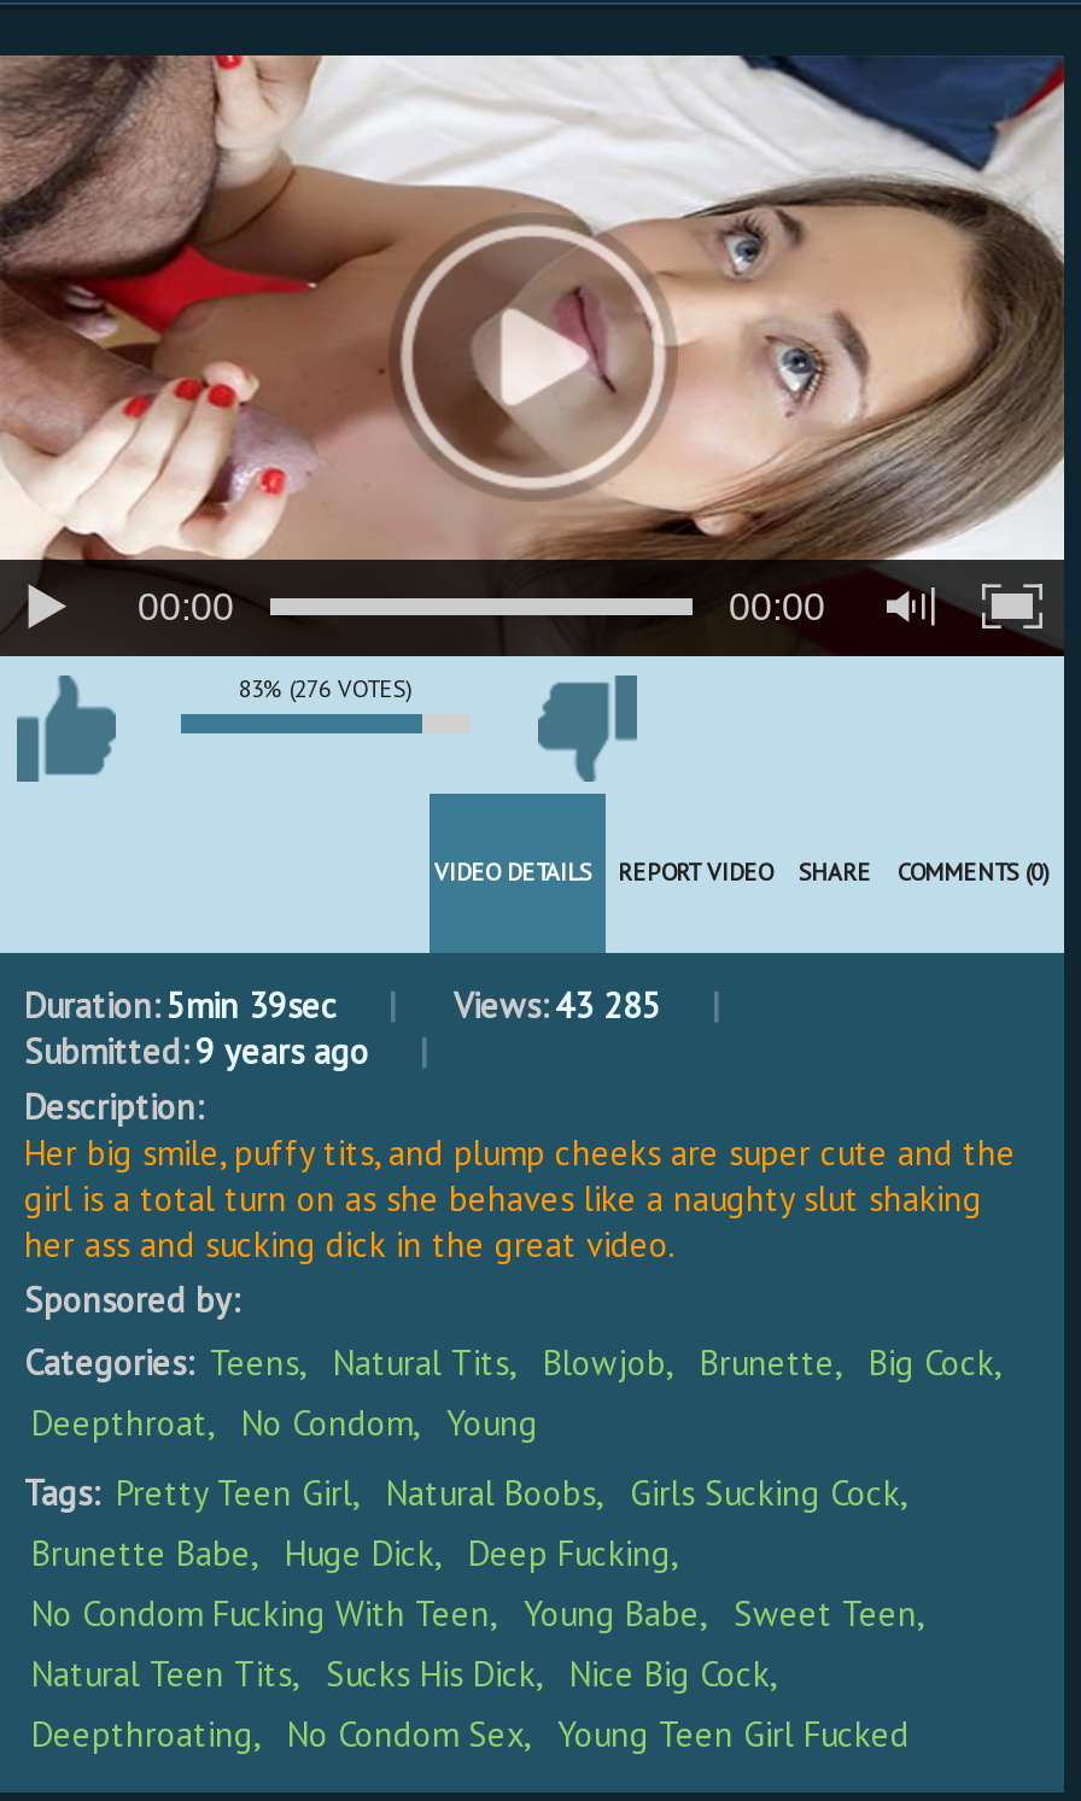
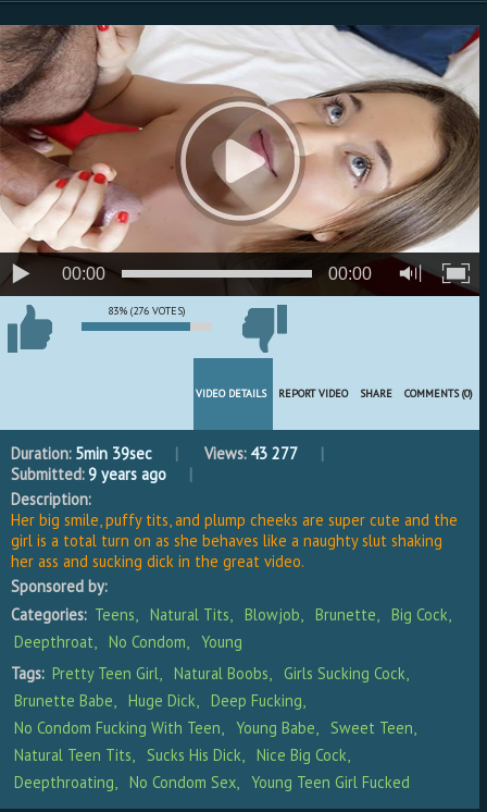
- Views: 43 285
+ Views: 43 277
